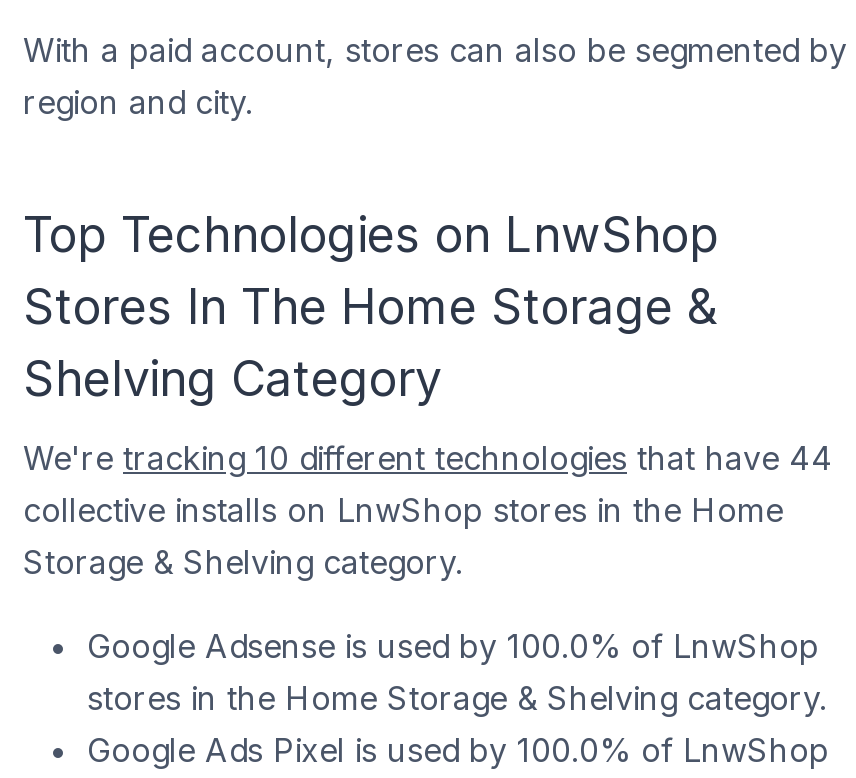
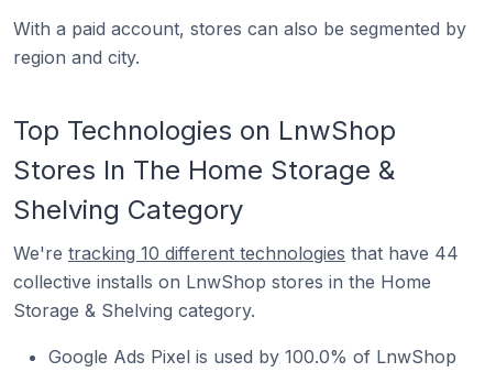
- Google Adsense is used by 100.0% of LnwShop
- stores in the Home Storage & Shelving category.
